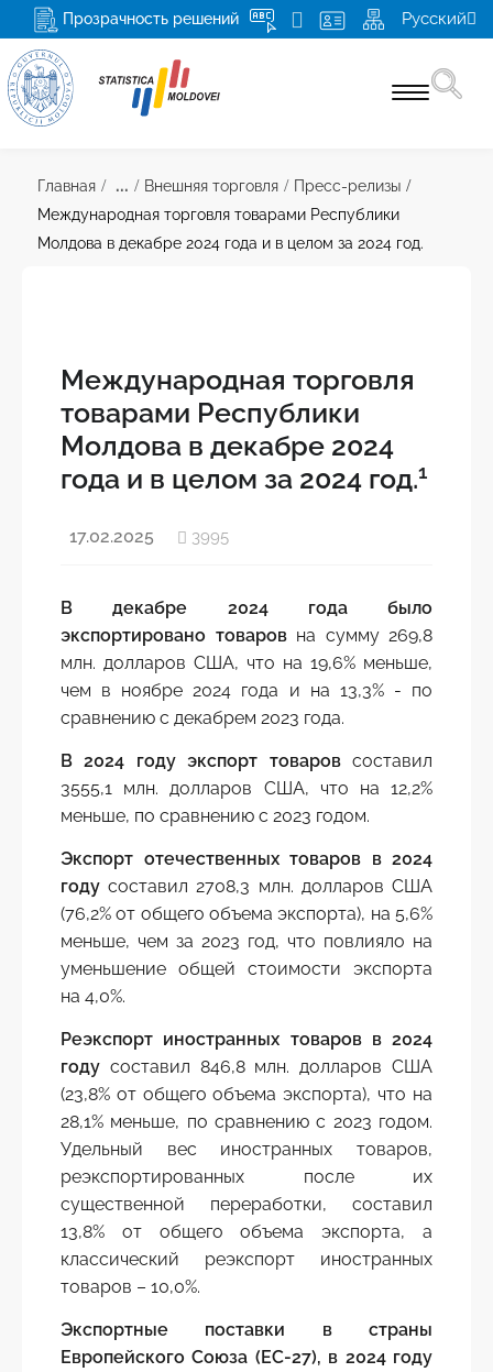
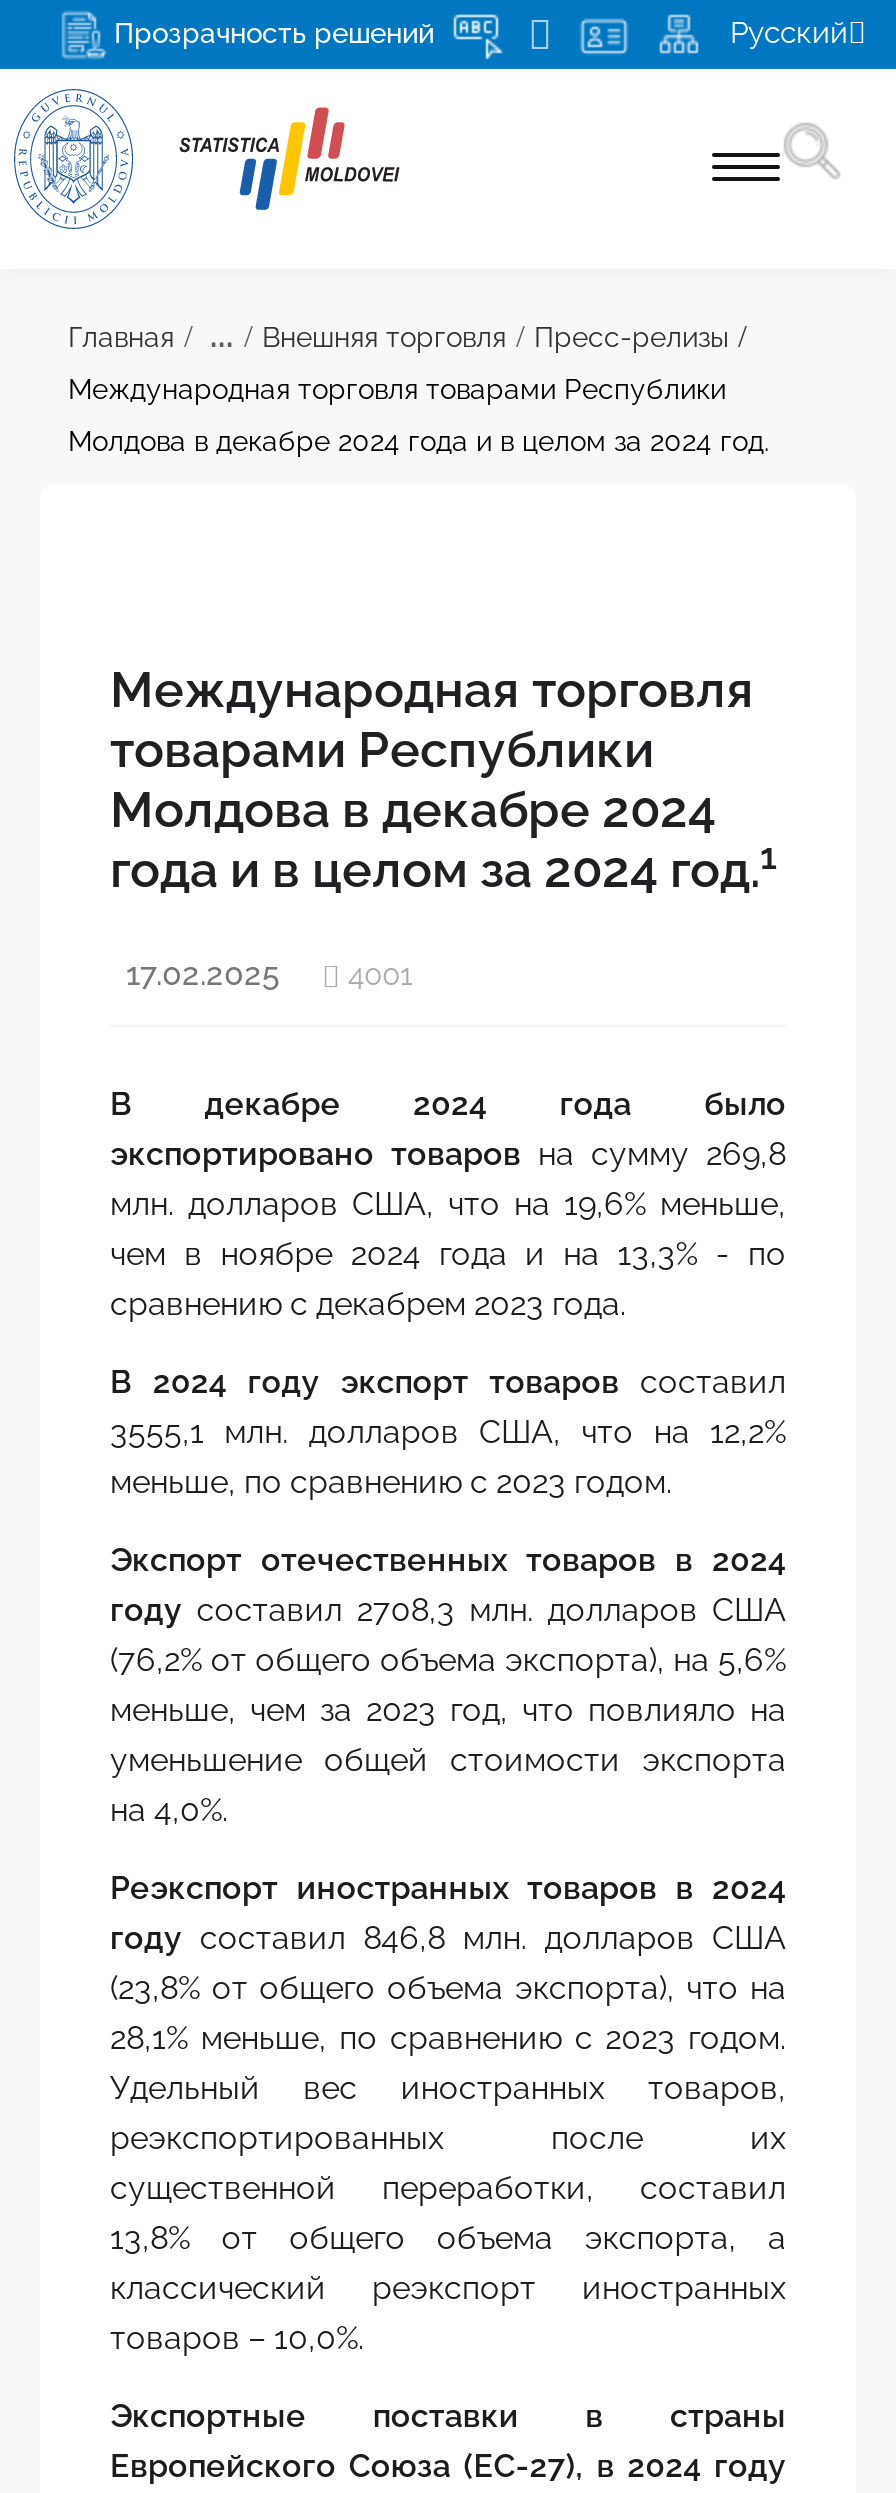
- 3995
+ 4001
